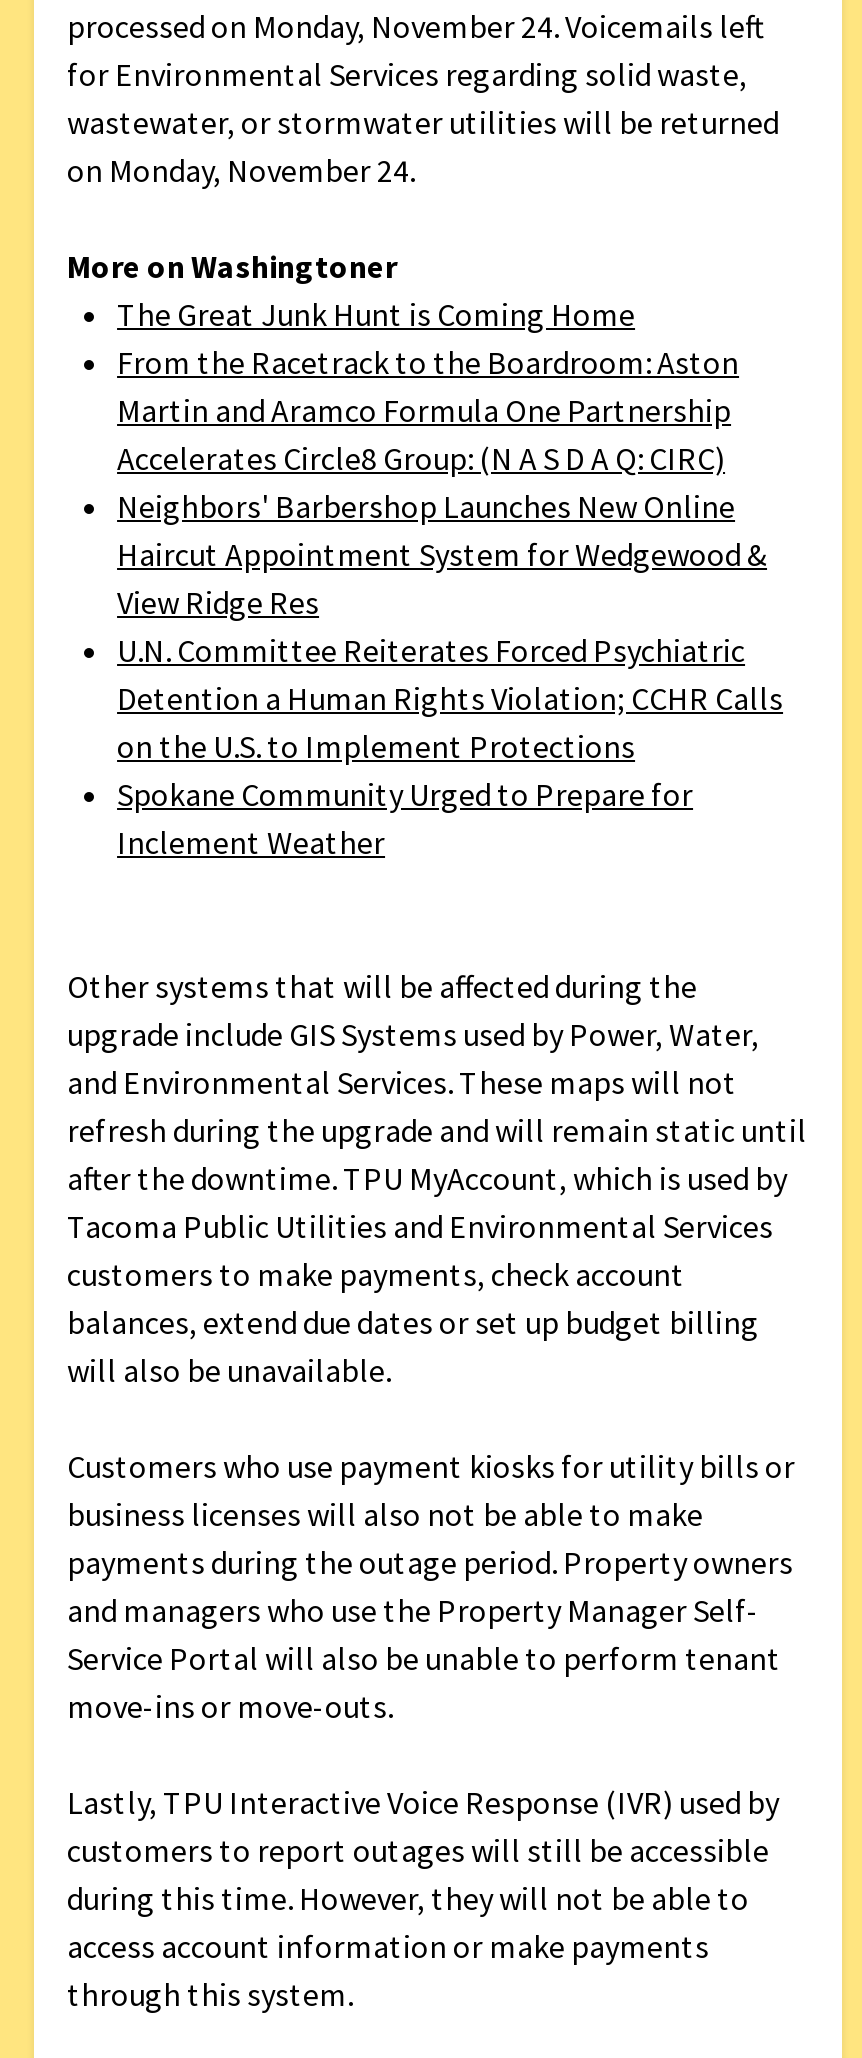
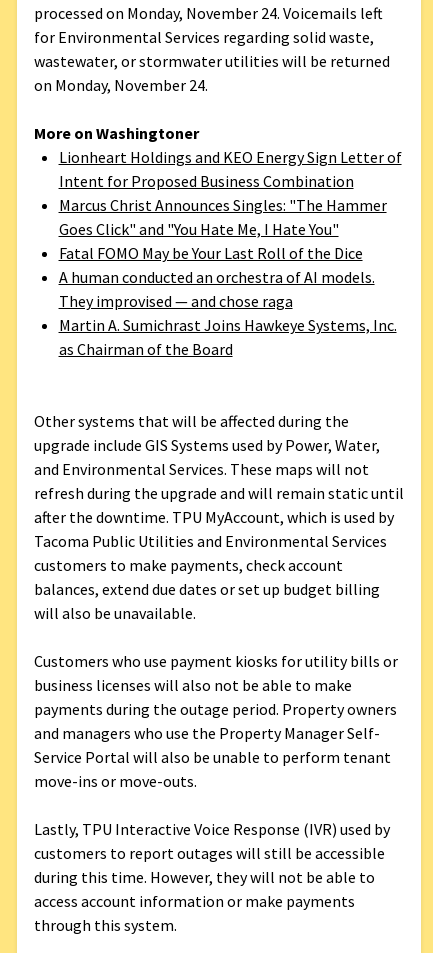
- The Great Junk Hunt is Coming Home
- From the Racetrack to the Boardroom: Aston
- Martin and Aramco Formula One Partnership
- Accelerates Circle8 Group: (N A S D A Q: CIRC)
- Neighbors' Barbershop Launches New Online
- Haircut Appointment System for Wedgewood &
- View Ridge Res
- U.N. Committee Reiterates Forced Psychiatric
- Detention a Human Rights Violation; CCHR Calls
- on the U.S. to Implement Protections
- Spokane Community Urged to Prepare for
- Inclement Weather
+ Lionheart Holdings and KEO Energy Sign Letter of
+ Intent for Proposed Business Combination
+ Marcus Christ Announces Singles: "The Hammer
+ Goes Click" and "You Hate Me, I Hate You"
+ Fatal FOMO May be Your Last Roll of the Dice
+ A human conducted an orchestra of AI models.
+ They improvised — and chose raga
+ Martin A. Sumichrast Joins Hawkeye Systems, Inc.
+ as Chairman of the Board
